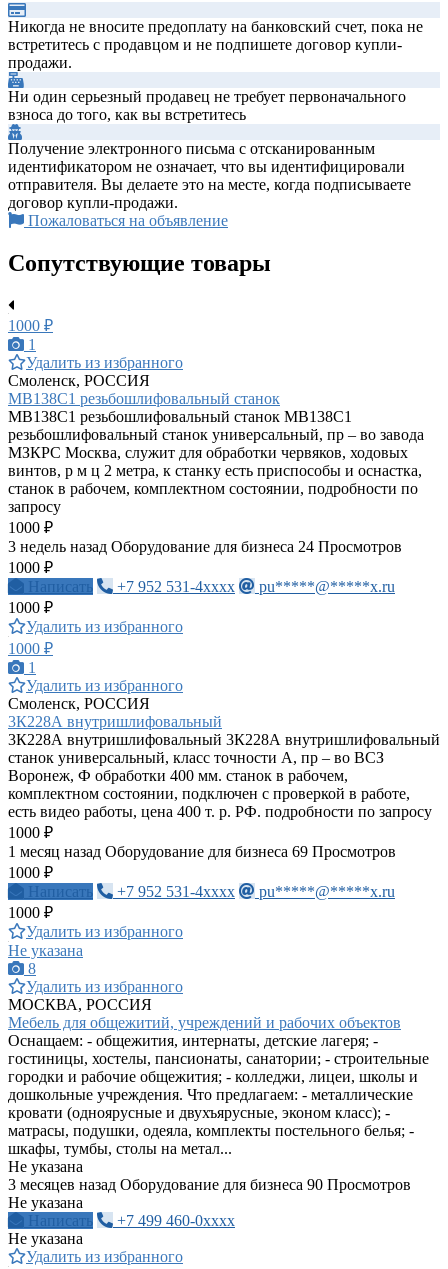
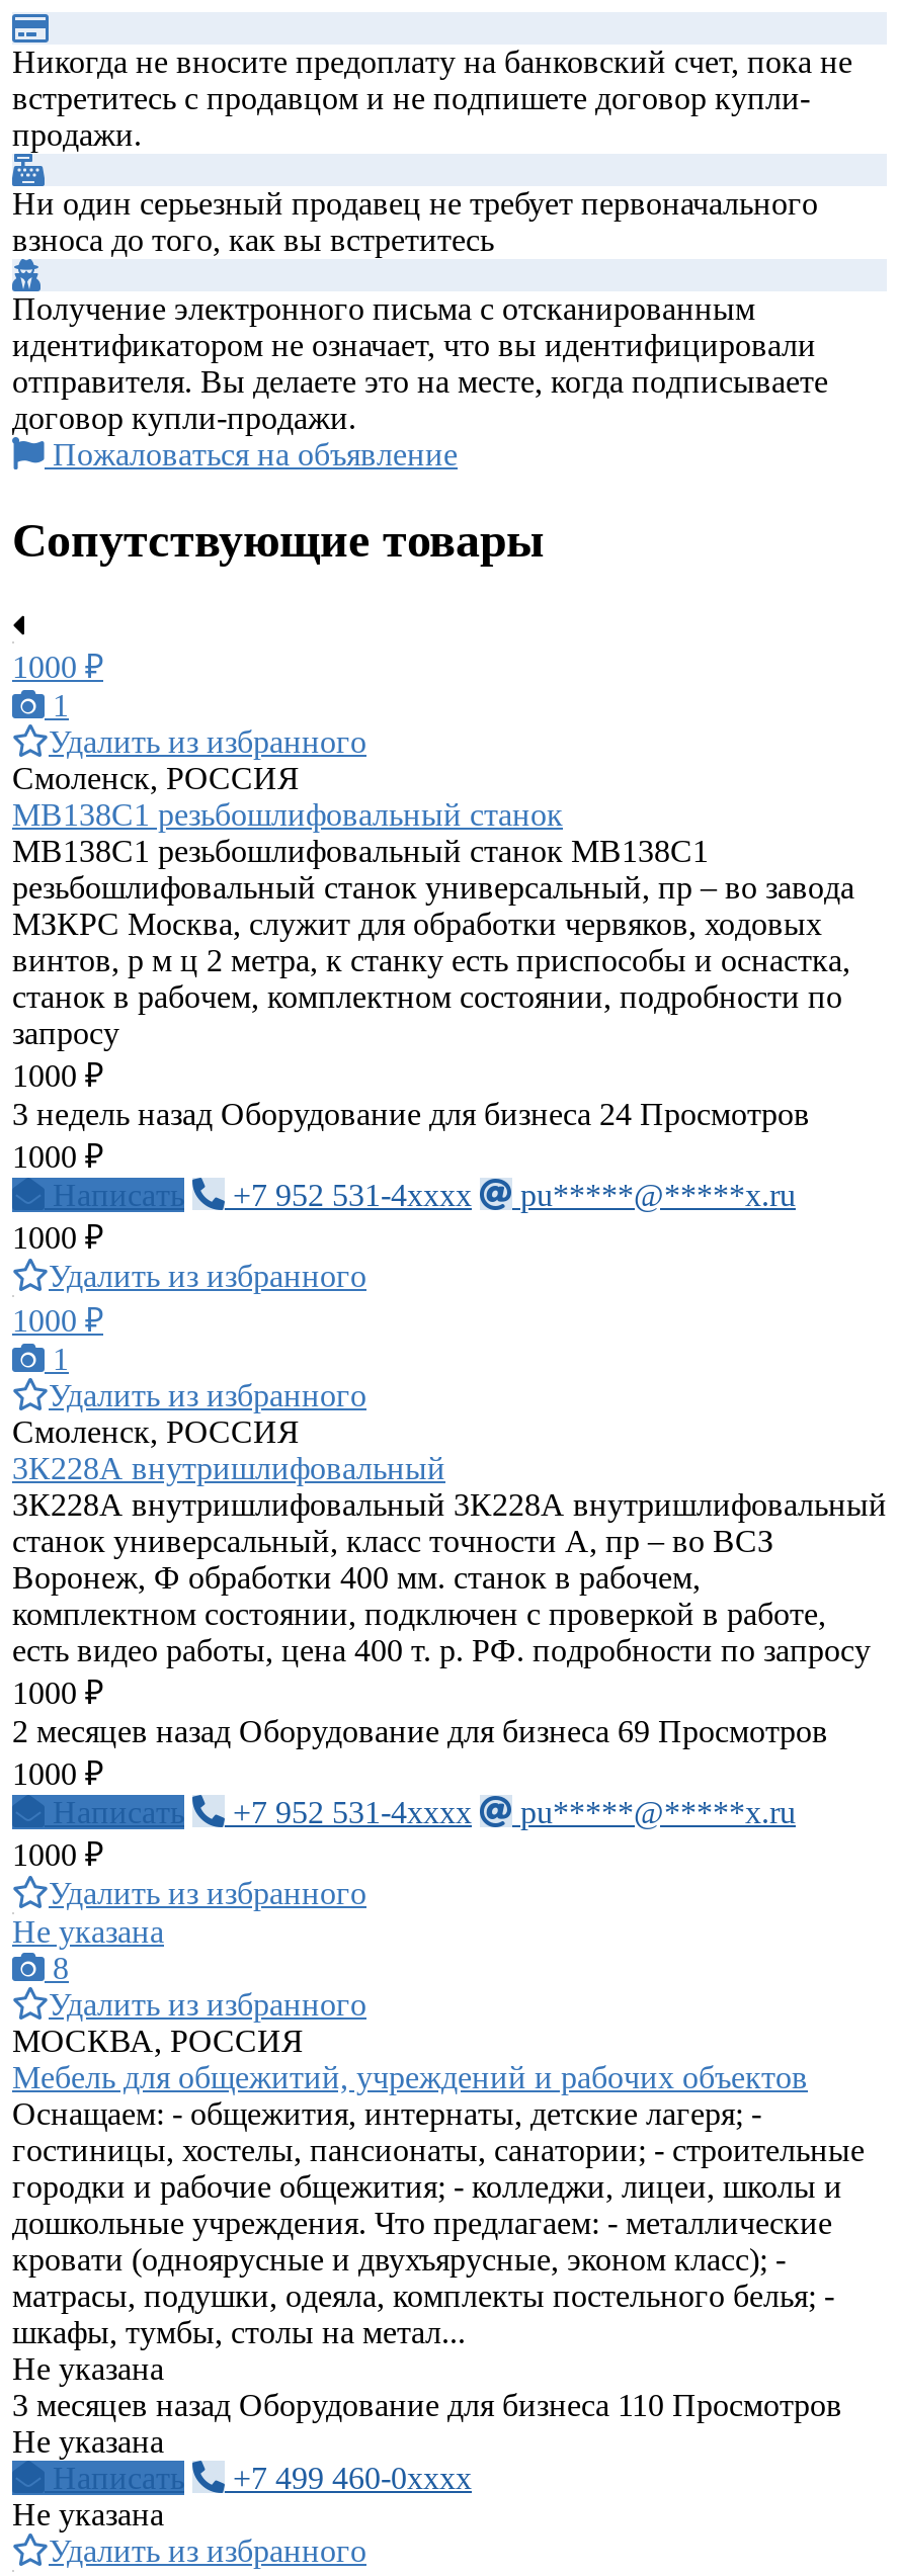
- 1 месяц назад Оборудование для бизнеса 69 Просмотров
+ 2 месяцев назад Оборудование для бизнеса 69 Просмотров

- 3 месяцев назад Оборудование для бизнеса 90 Просмотров
+ 3 месяцев назад Оборудование для бизнеса 110 Просмотров
